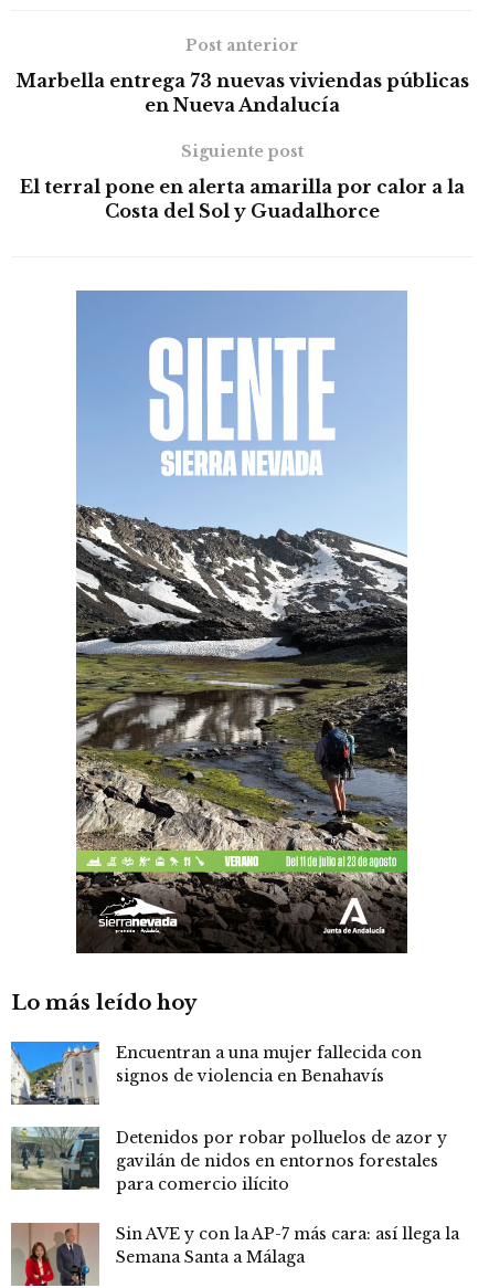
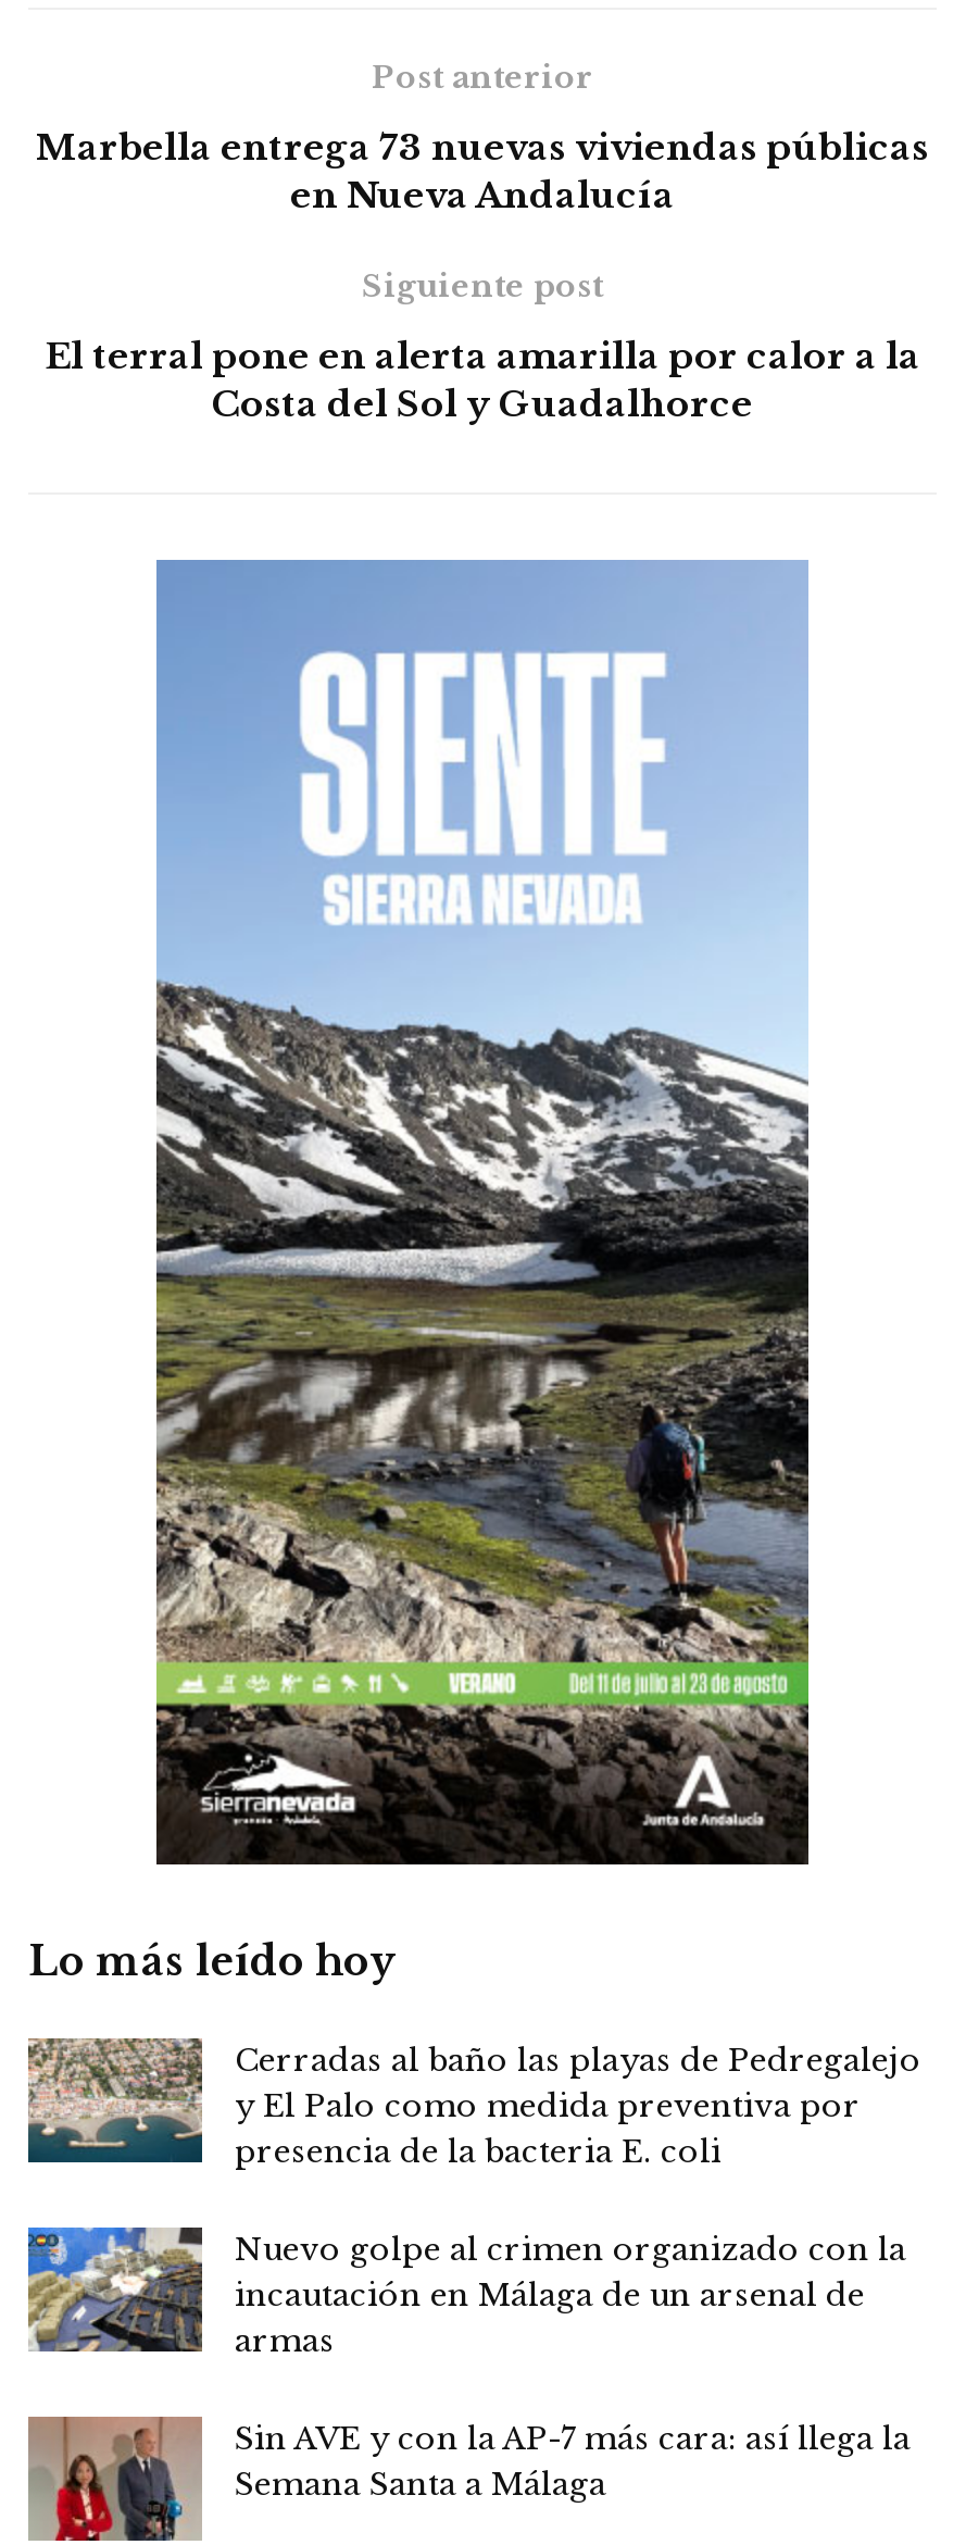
- [image]
- Encuentran a una mujer fallecida con
- signos de violencia en Benahavís
+ [image]
+ Cerradas al baño las playas de Pedregalejo
+ y El Palo como medida preventiva por
+ presencia de la bacteria E. coli

- [image]
- Detenidos por robar polluelos de azor y
- gavilán de nidos en entornos forestales
- para comercio ilícito
+ [image]
+ Nuevo golpe al crimen organizado con la
+ incautación en Málaga de un arsenal de
+ armas
